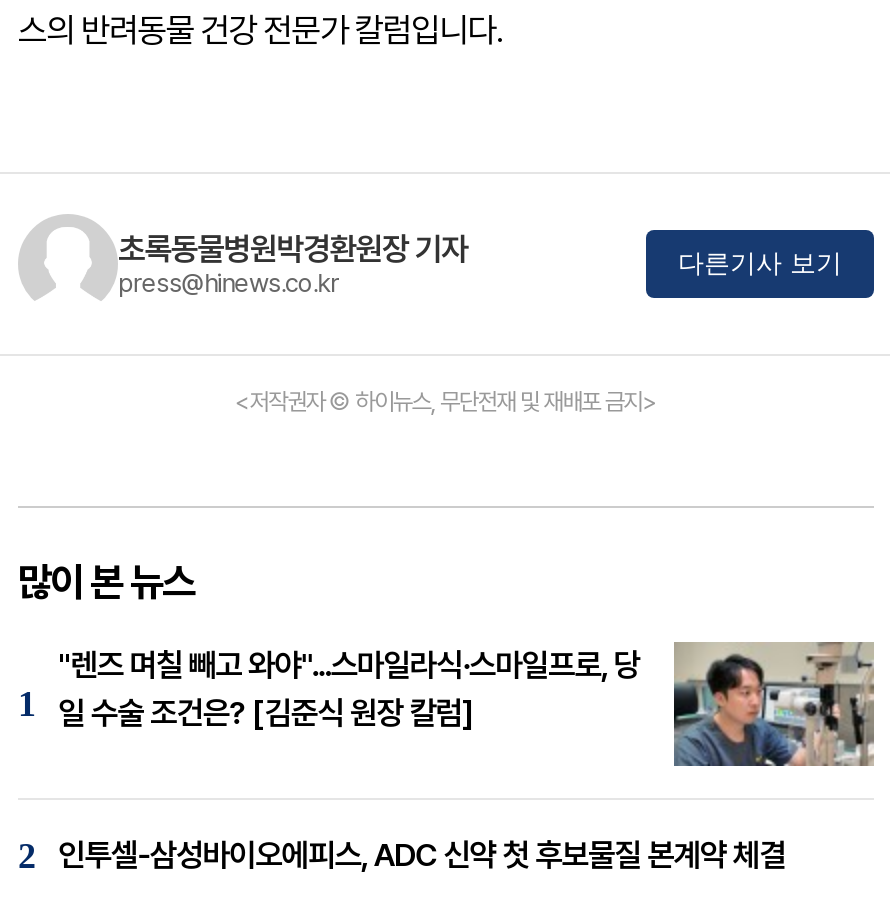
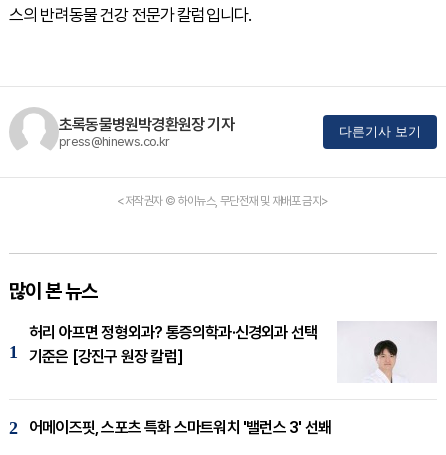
- [image]
- "렌즈 며칠 빼고 와야"...스마일라식·스마일프로, 당
- 일 수술 조건은? [김준식 원장 칼럼]
+ [image]
+ 허리 아프면 정형외과? 통증의학과·신경외과 선택
+ 기준은 [강진구 원장 칼럼]

- 인투셀-삼성바이오에피스, ADC 신약 첫 후보물질 본계약 체결
+ 어메이즈핏, 스포츠 특화 스마트워치 '밸런스 3' 선봬
